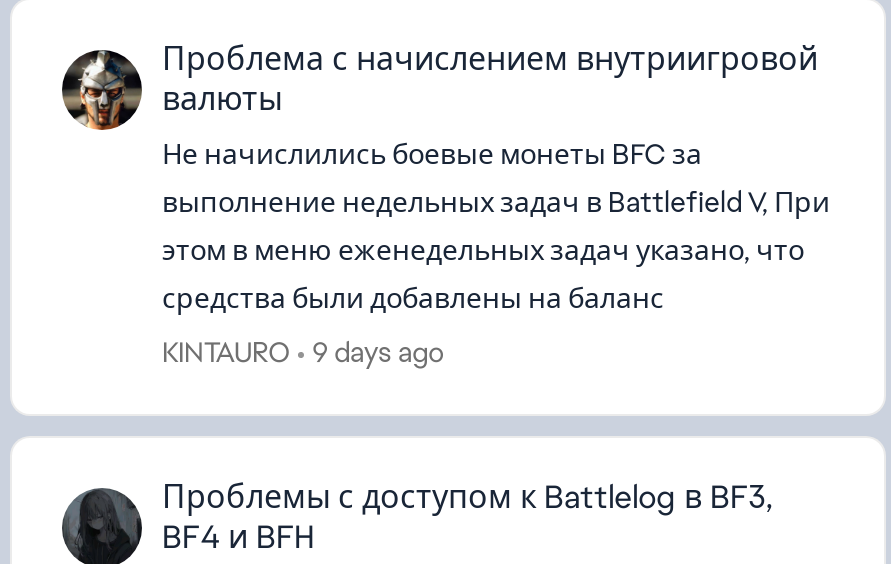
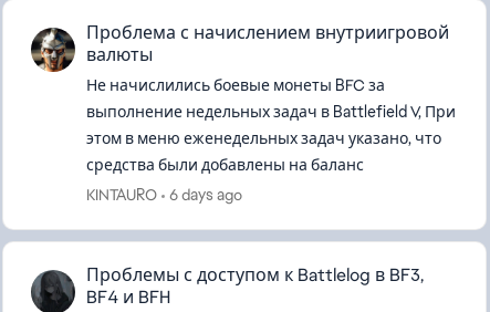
- KINTAURO 9 days ago
+ KINTAURO 6 days ago
